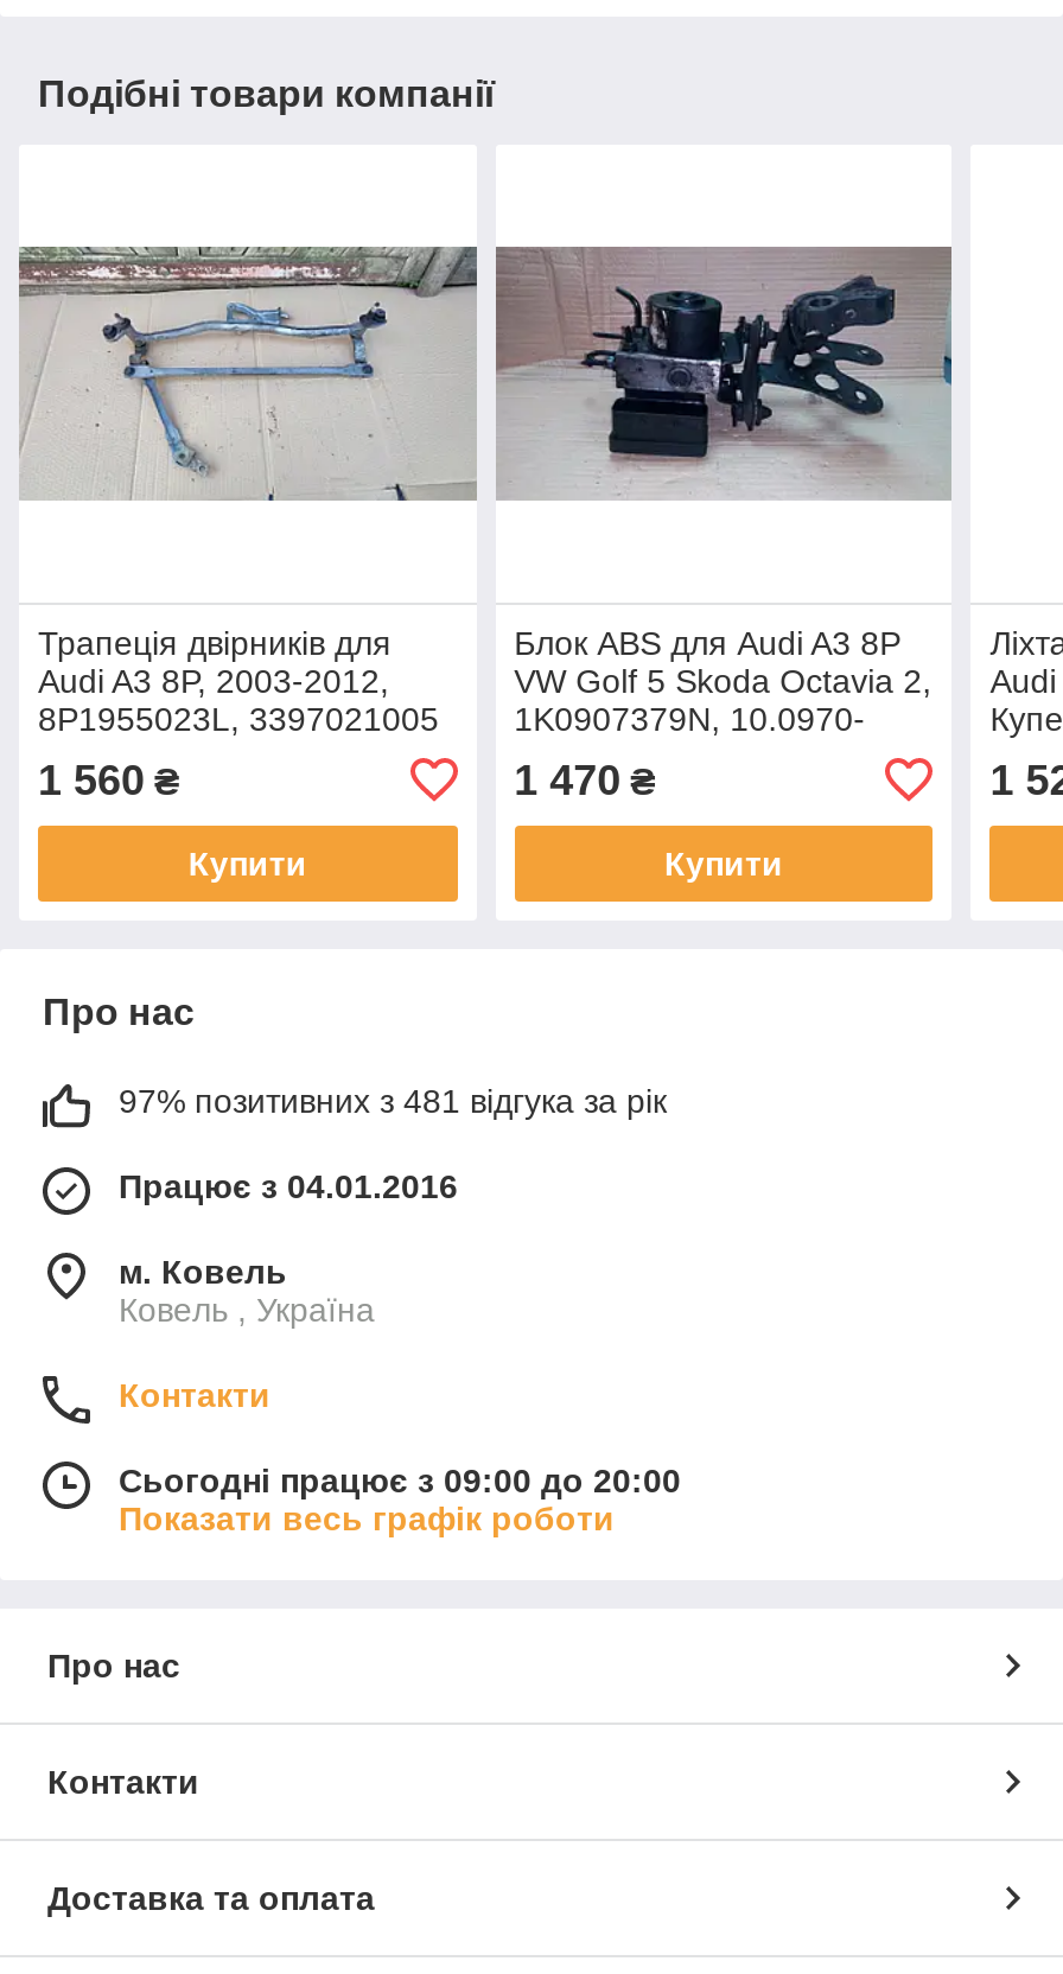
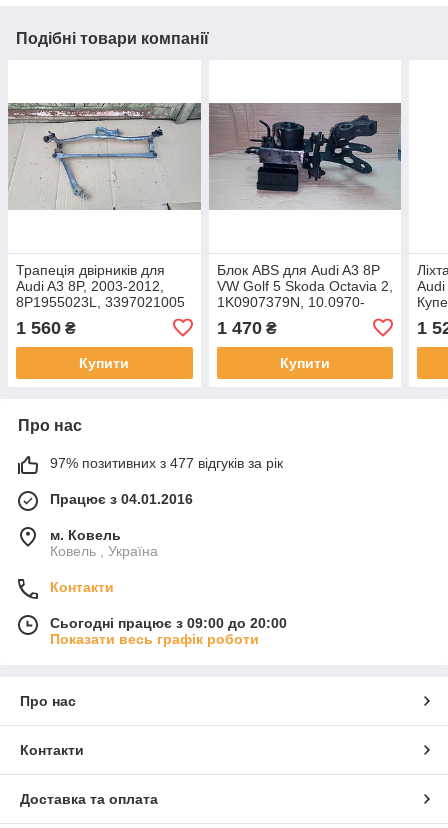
- 97% позитивних з 481 відгука за рік
+ 97% позитивних з 477 відгуків за рік
